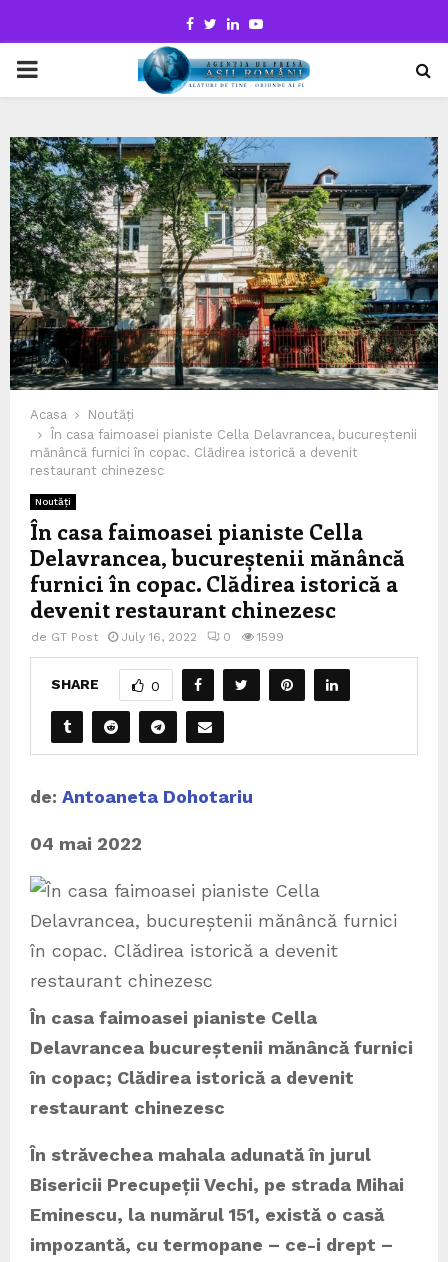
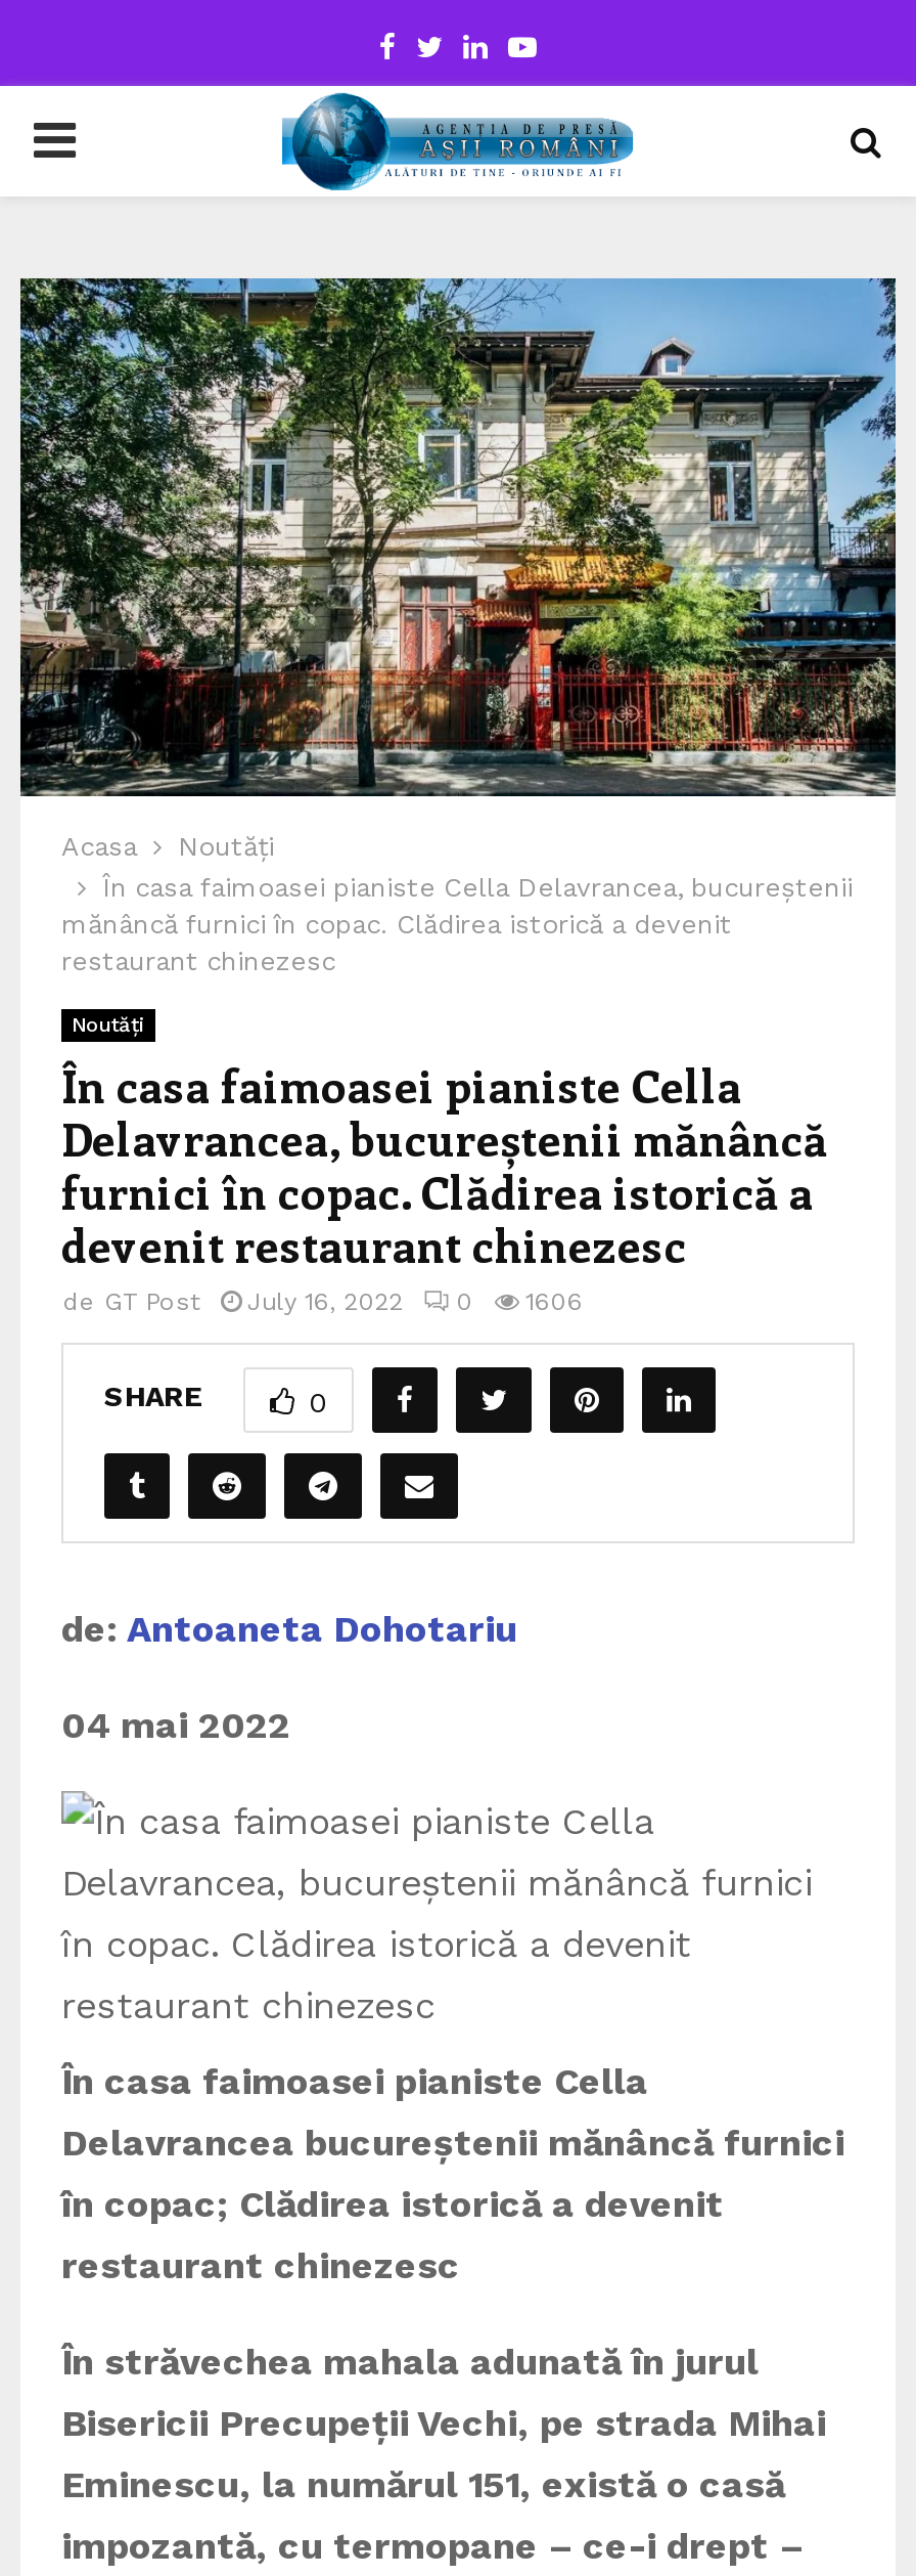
- de GT Post July 16, 2022 0 1599
+ de GT Post July 16, 2022 0 1606
